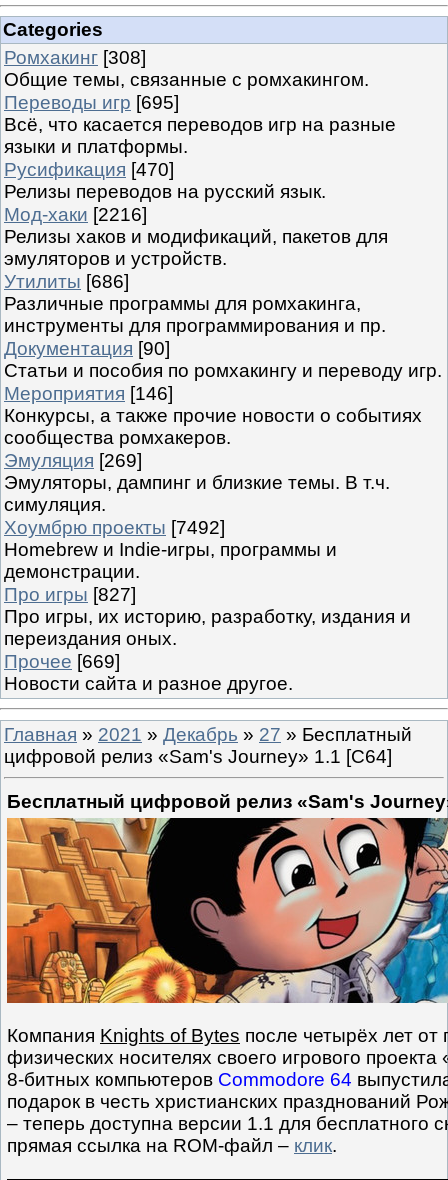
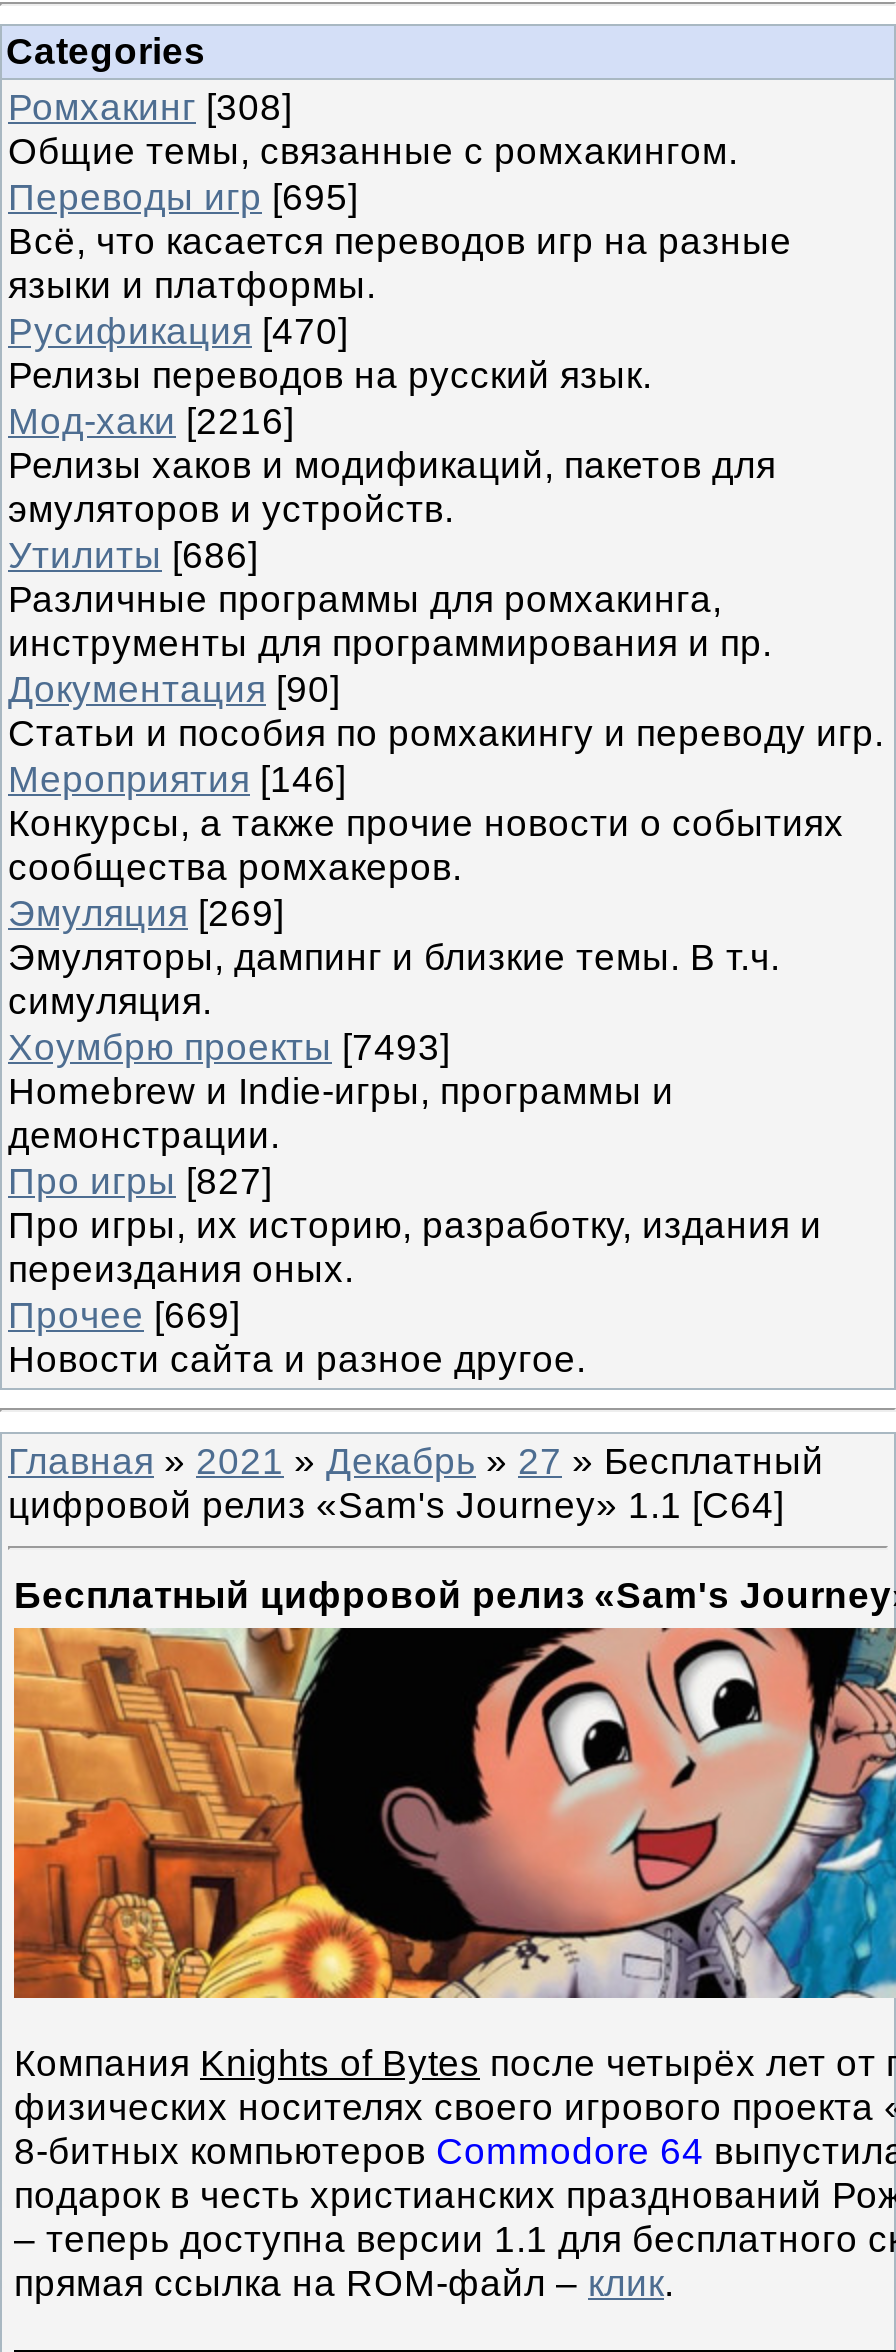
- Хоумбрю проекты [7492]
+ Хоумбрю проекты [7493]
